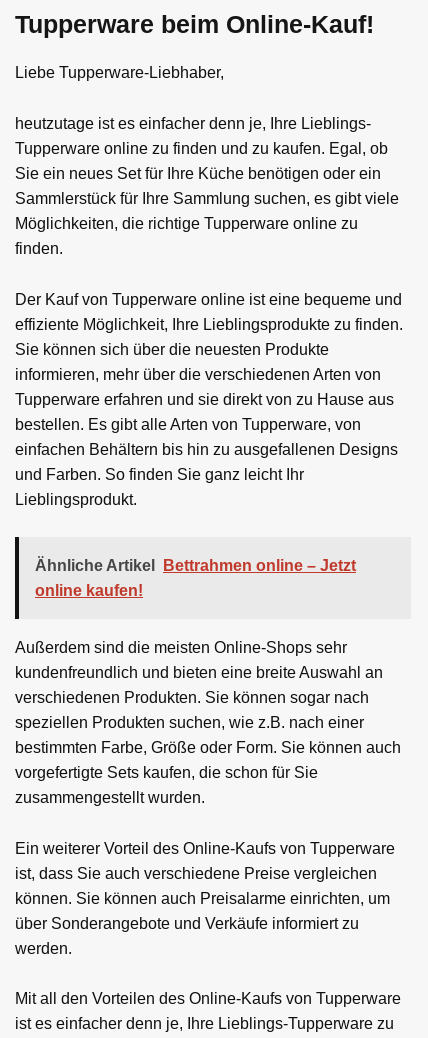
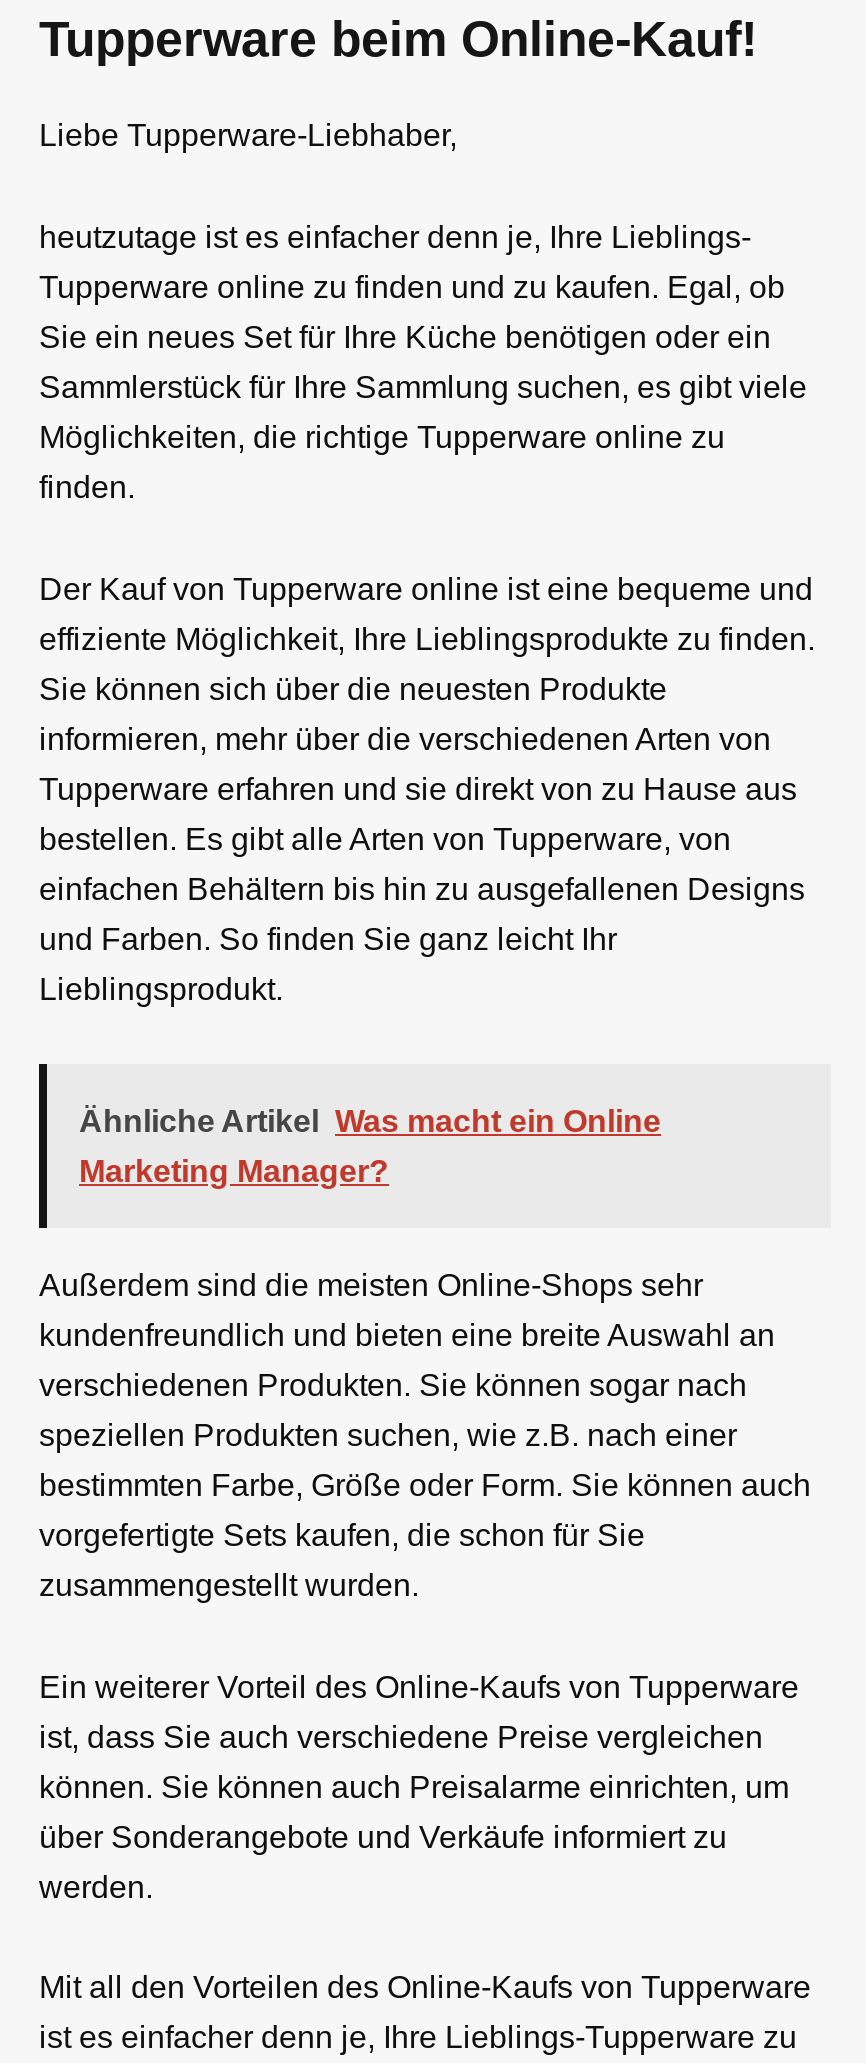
- Ähnliche Artikel Bettrahmen online – Jetzt
+ Ähnliche Artikel Was macht ein Online

- online kaufen!
+ Marketing Manager?
